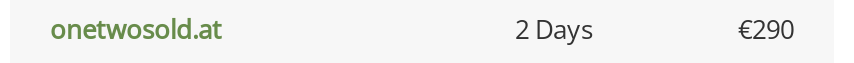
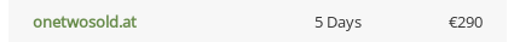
- 2 Days
+ 5 Days
